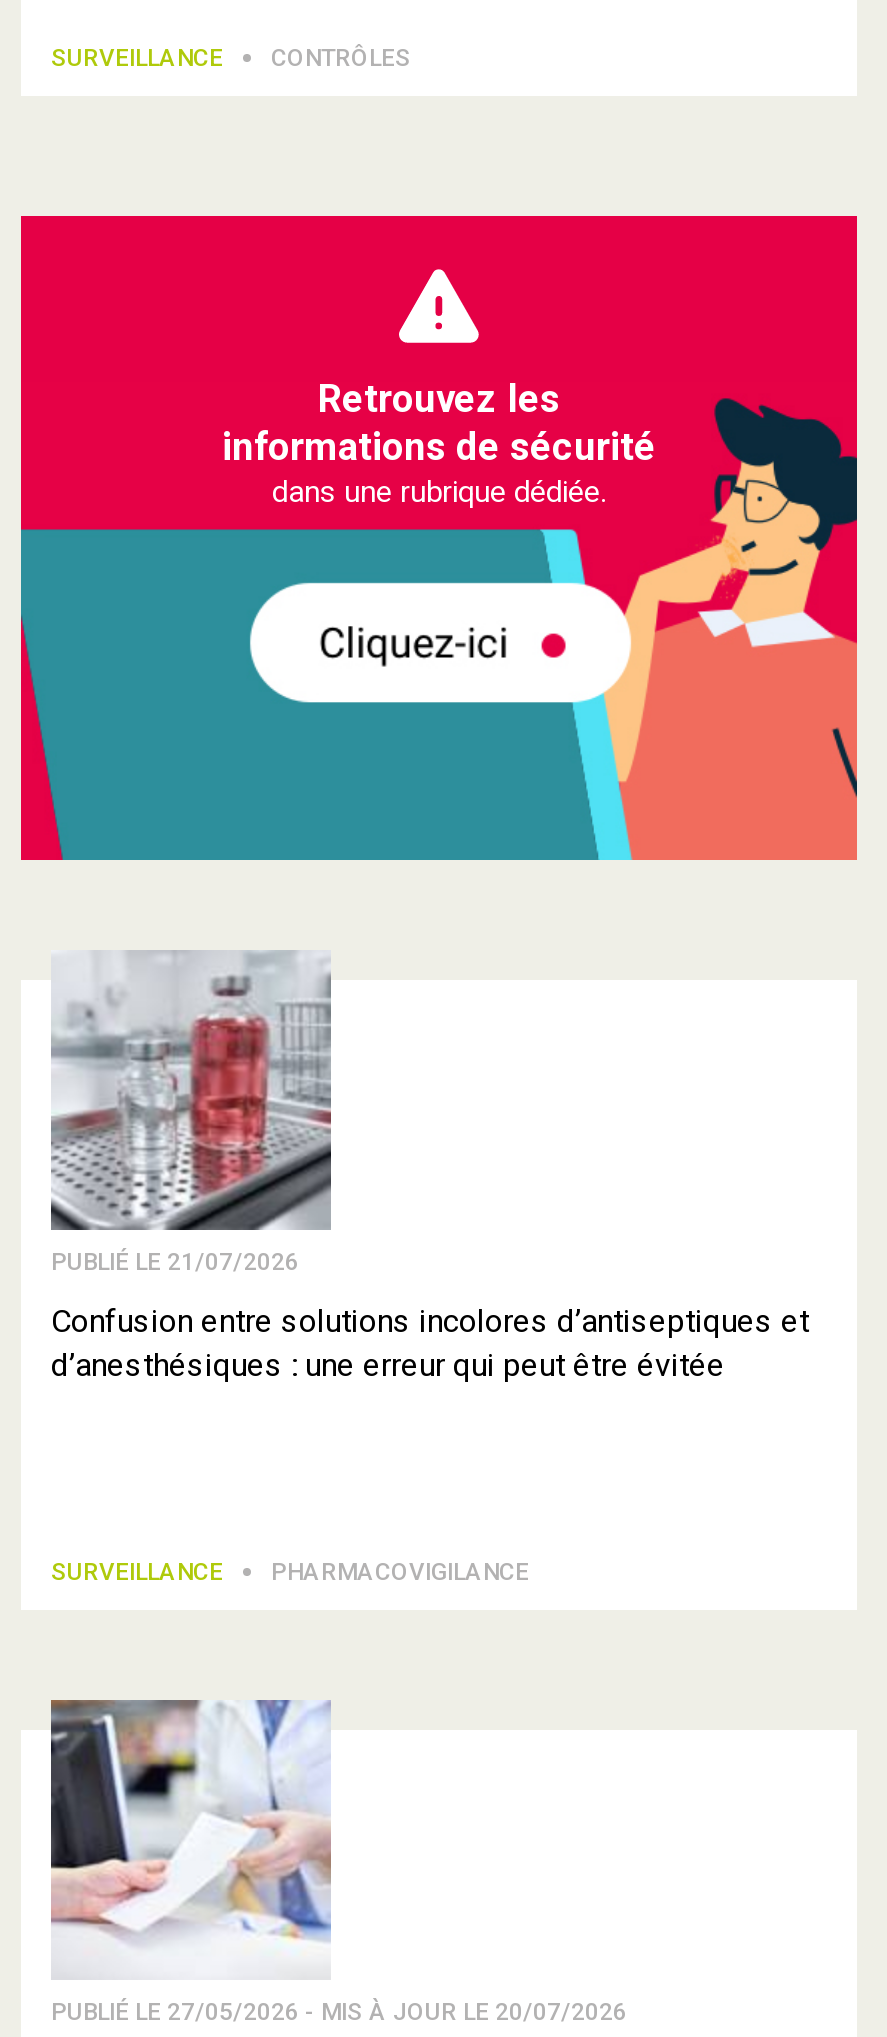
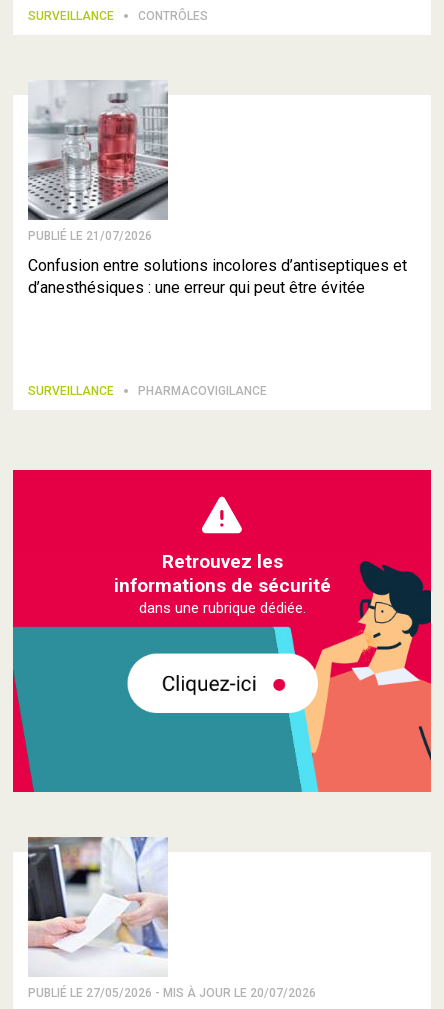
moved down: [image] | Retrouvez les | informations de sécurité | dans une rubrique dédiée.

moved up: [image] | PUBLIÉ LE 21/07/2026 | Confusion entre solutions incolores d’antiseptiques et | d’anesthésiques : une erreur qui peut être évitée | SURVEILLANCE | PHARMACOVIGILANCE
